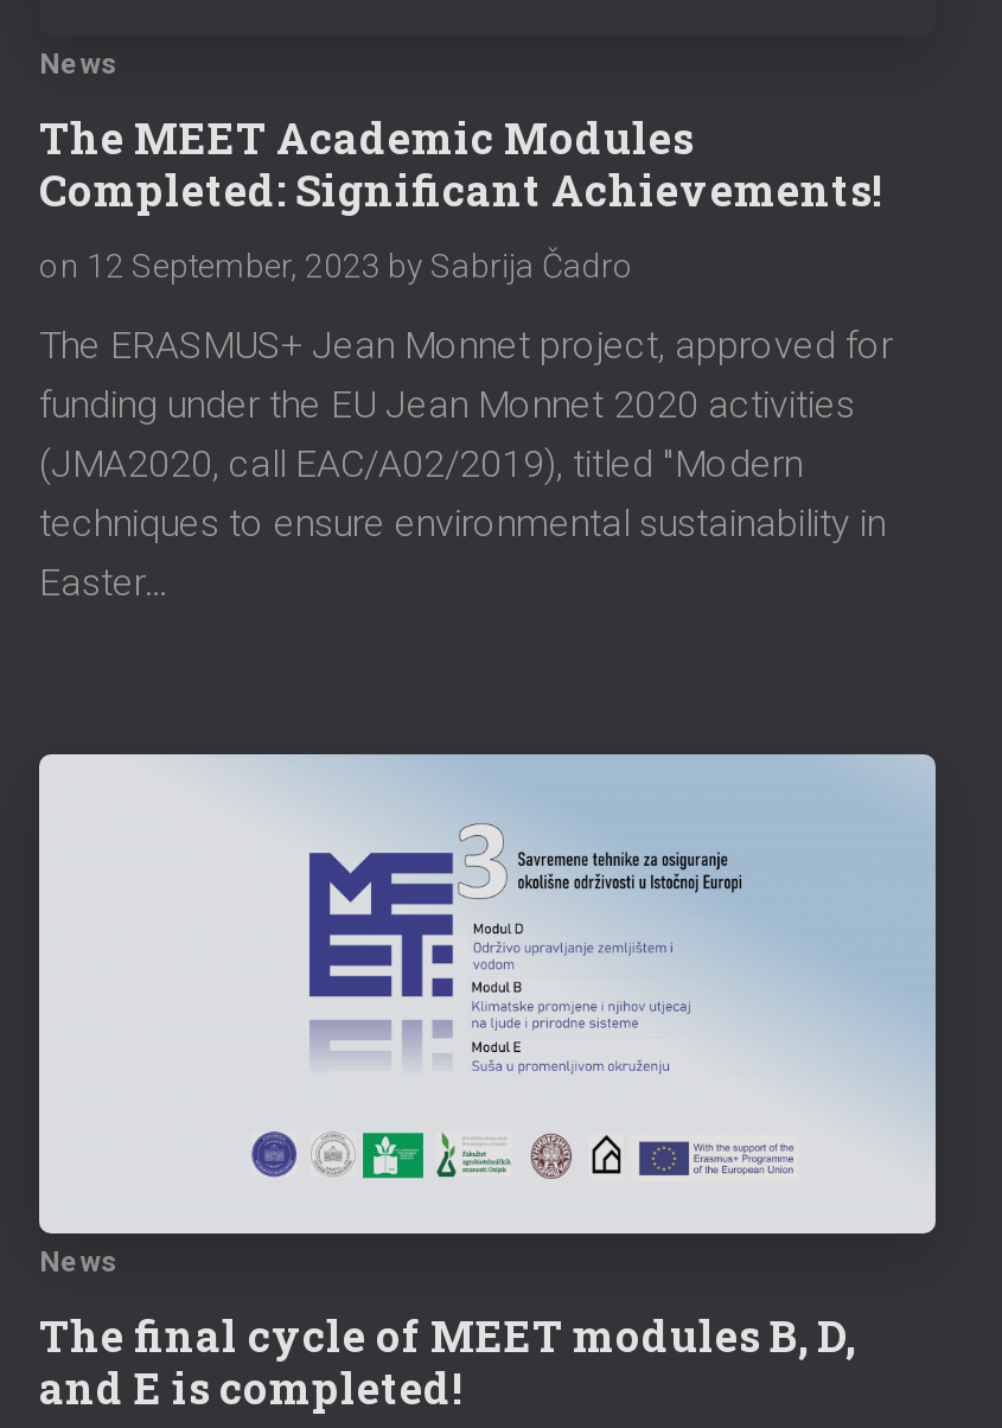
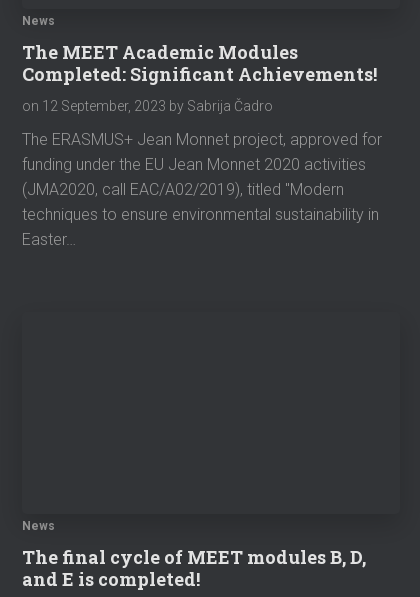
- [image]
